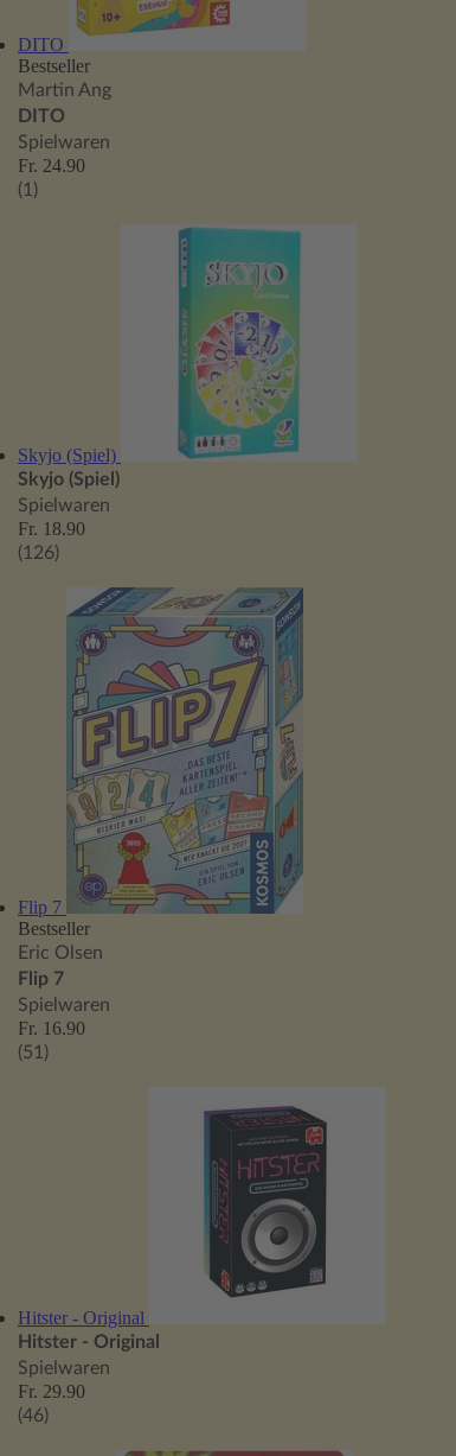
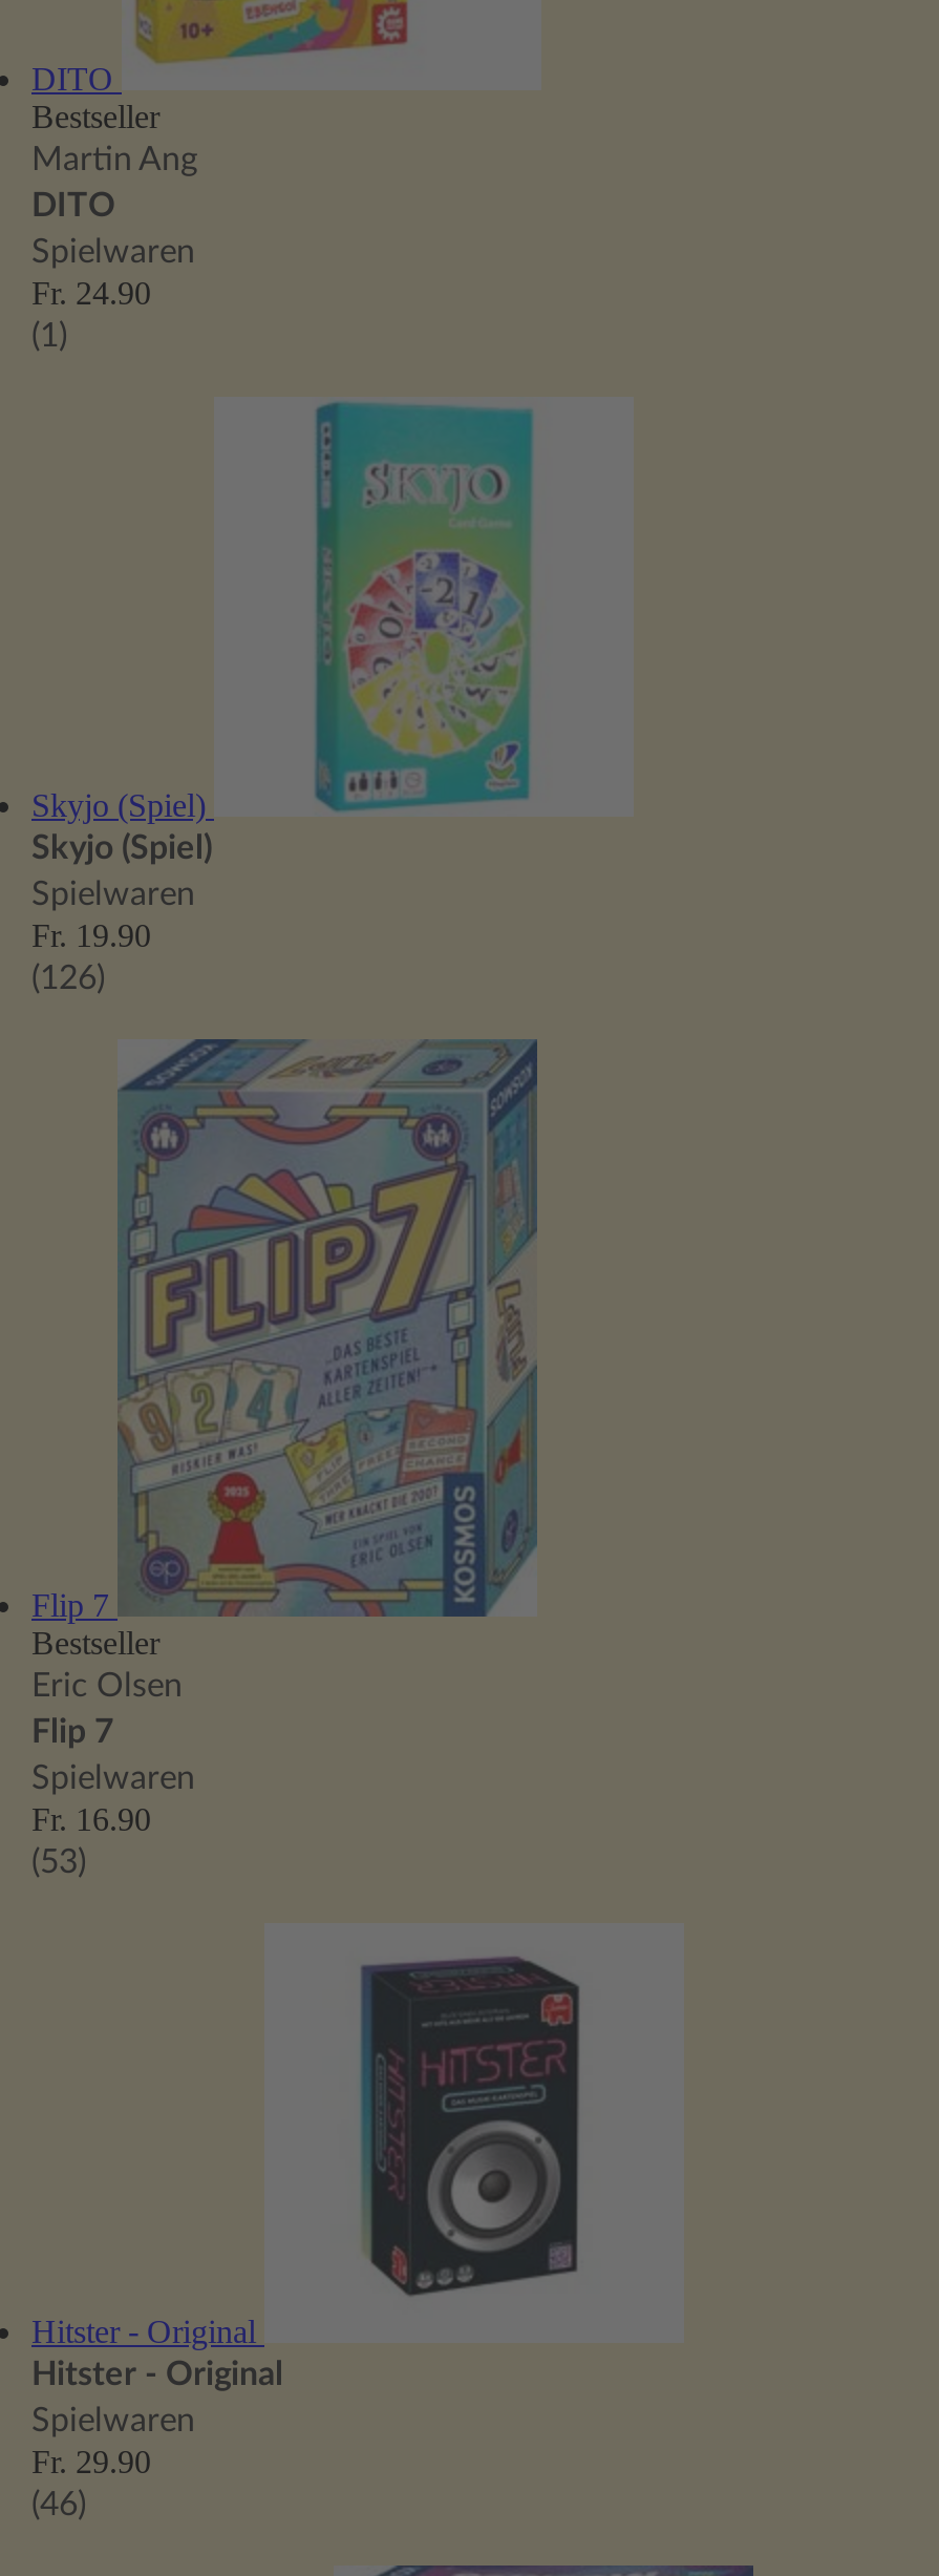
- Fr. 18.90
+ Fr. 19.90

- (51)
+ (53)
